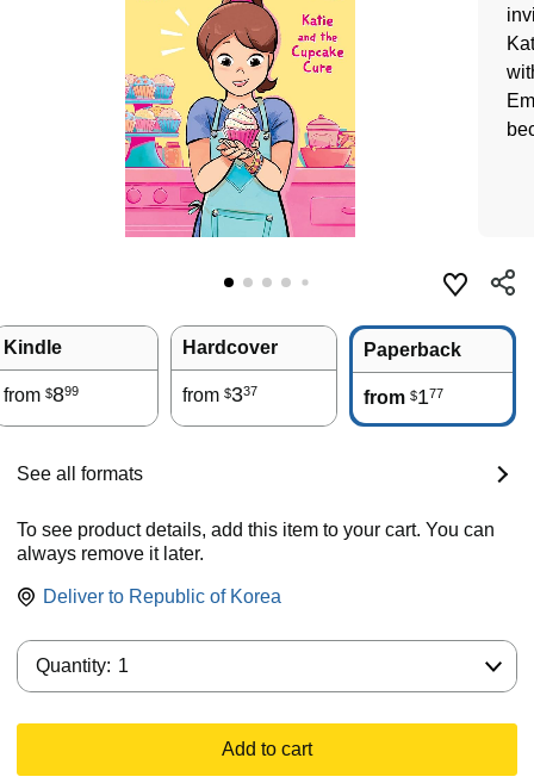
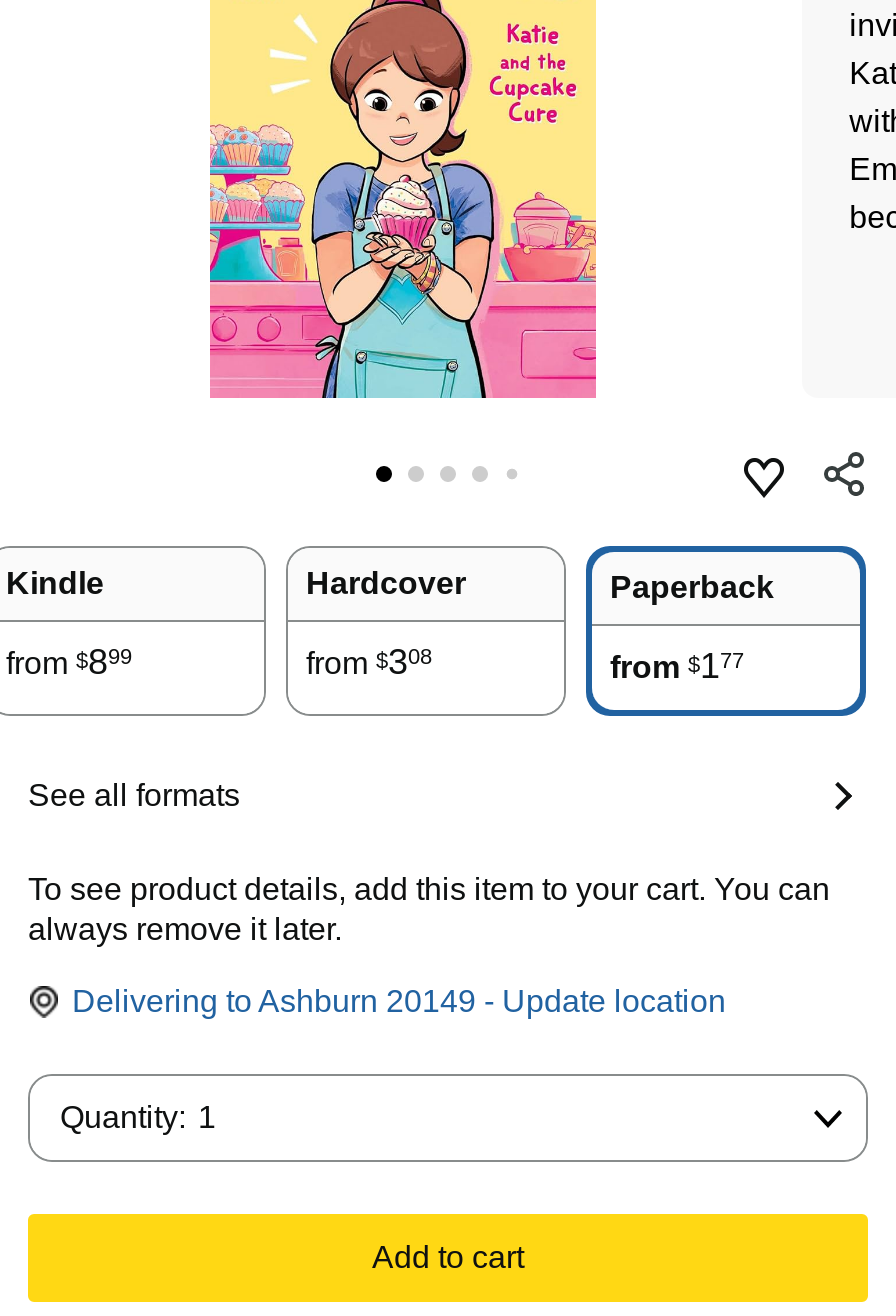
- from $337
+ from $308

- Deliver to Republic of Korea
+ Delivering to Ashburn 20149 - Update location
